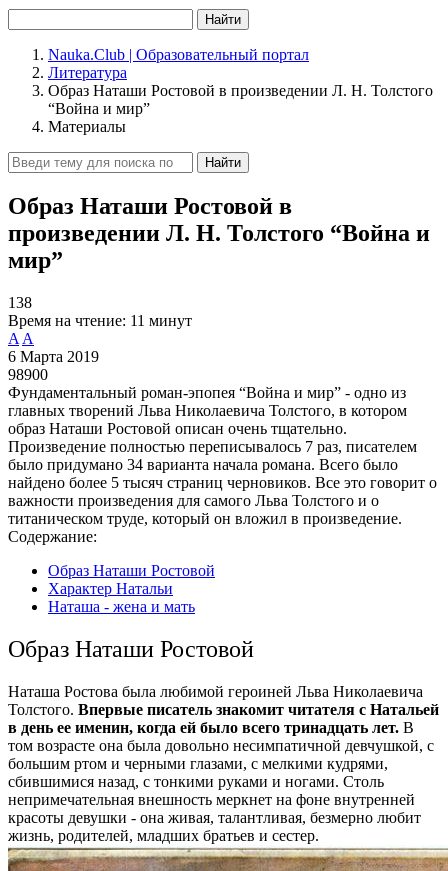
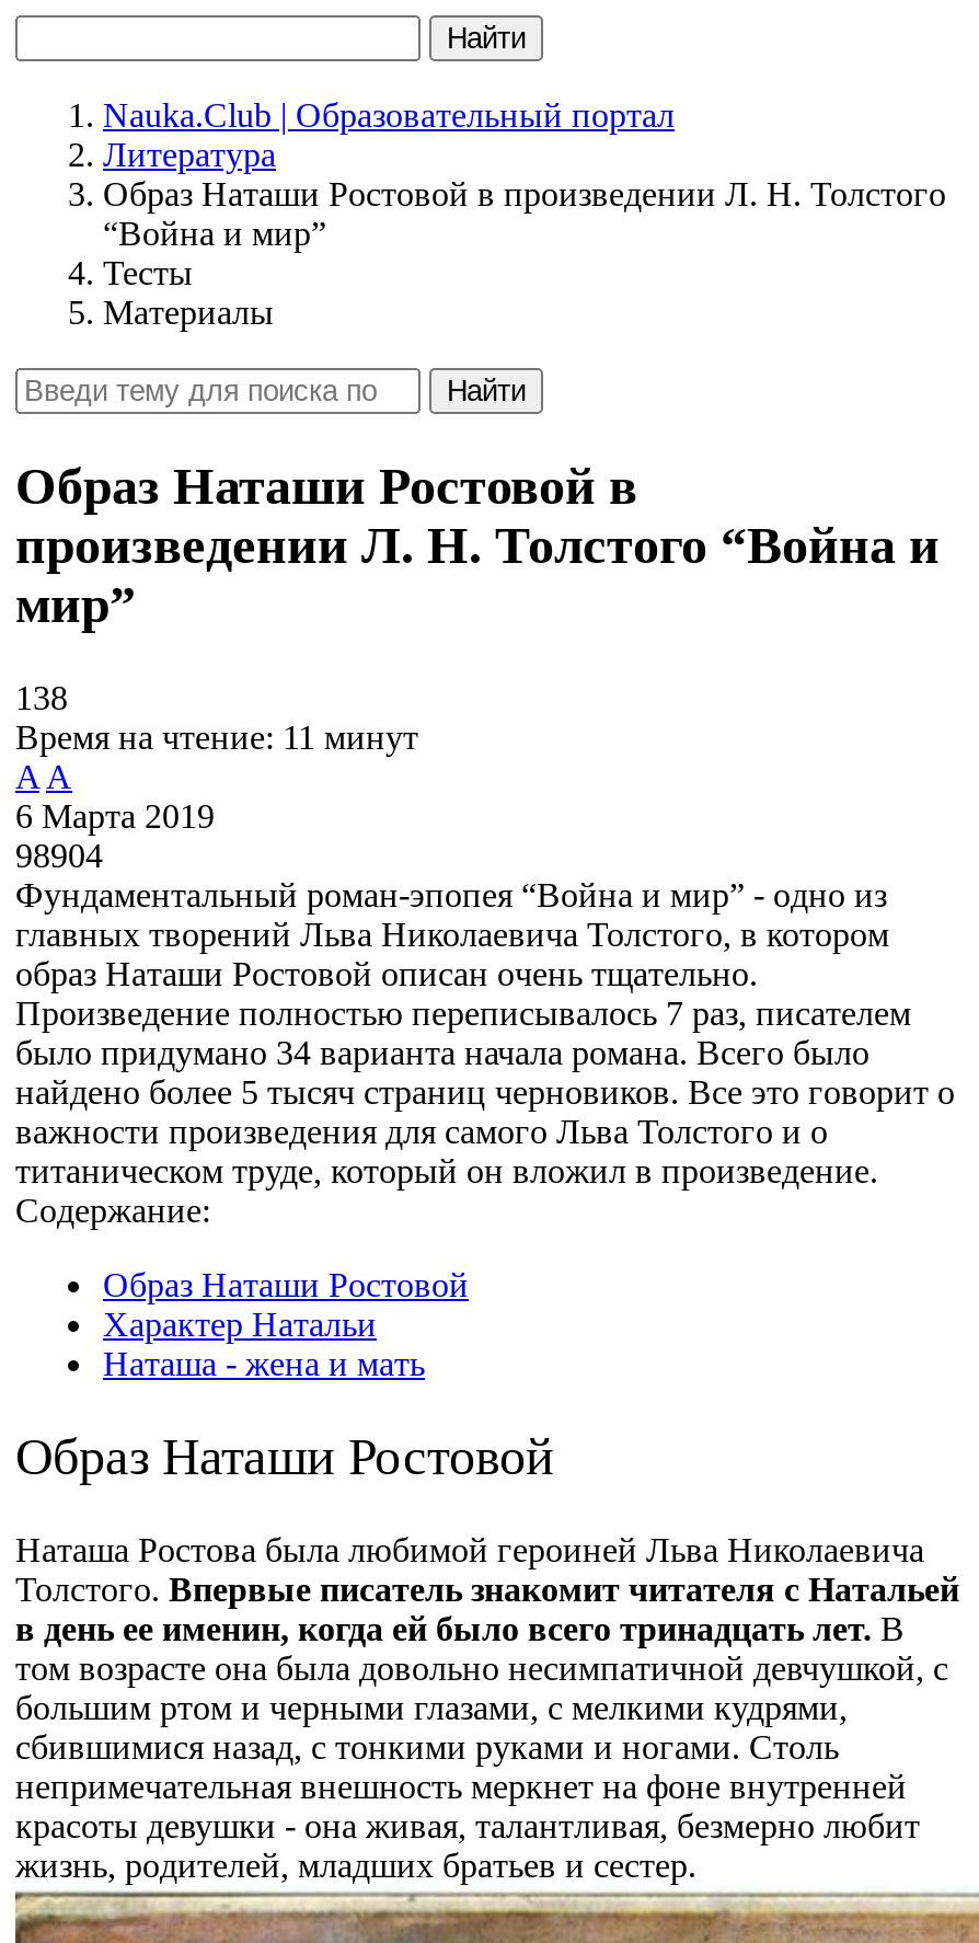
+ Тесты

- 98900
+ 98904
